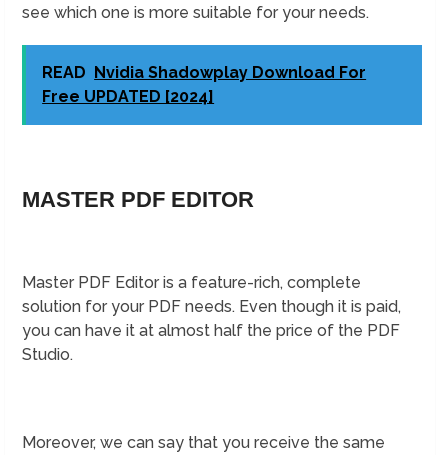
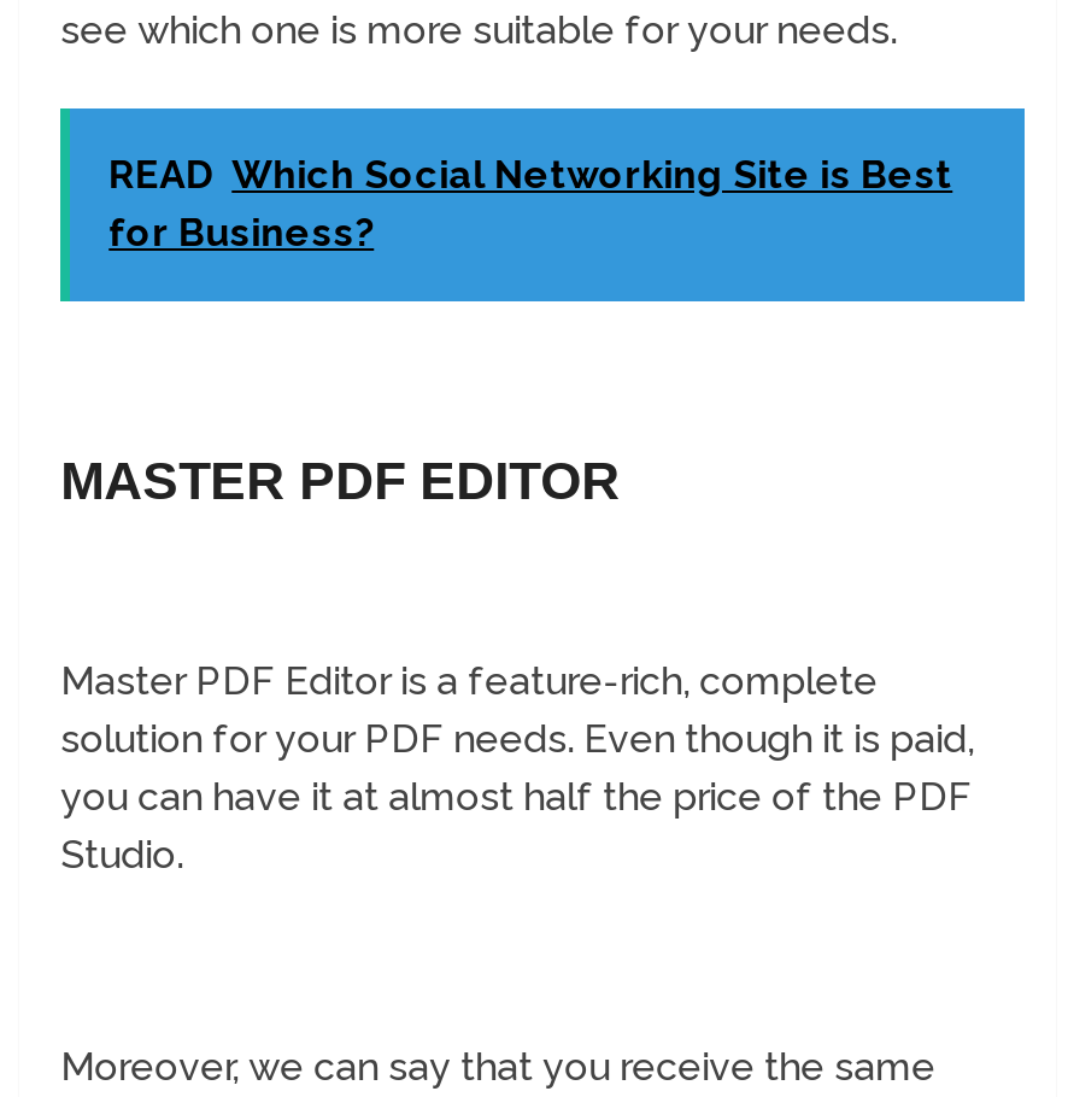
- READ Nvidia Shadowplay Download For
- Free UPDATED [2024]
+ READ Which Social Networking Site is Best
+ for Business?
